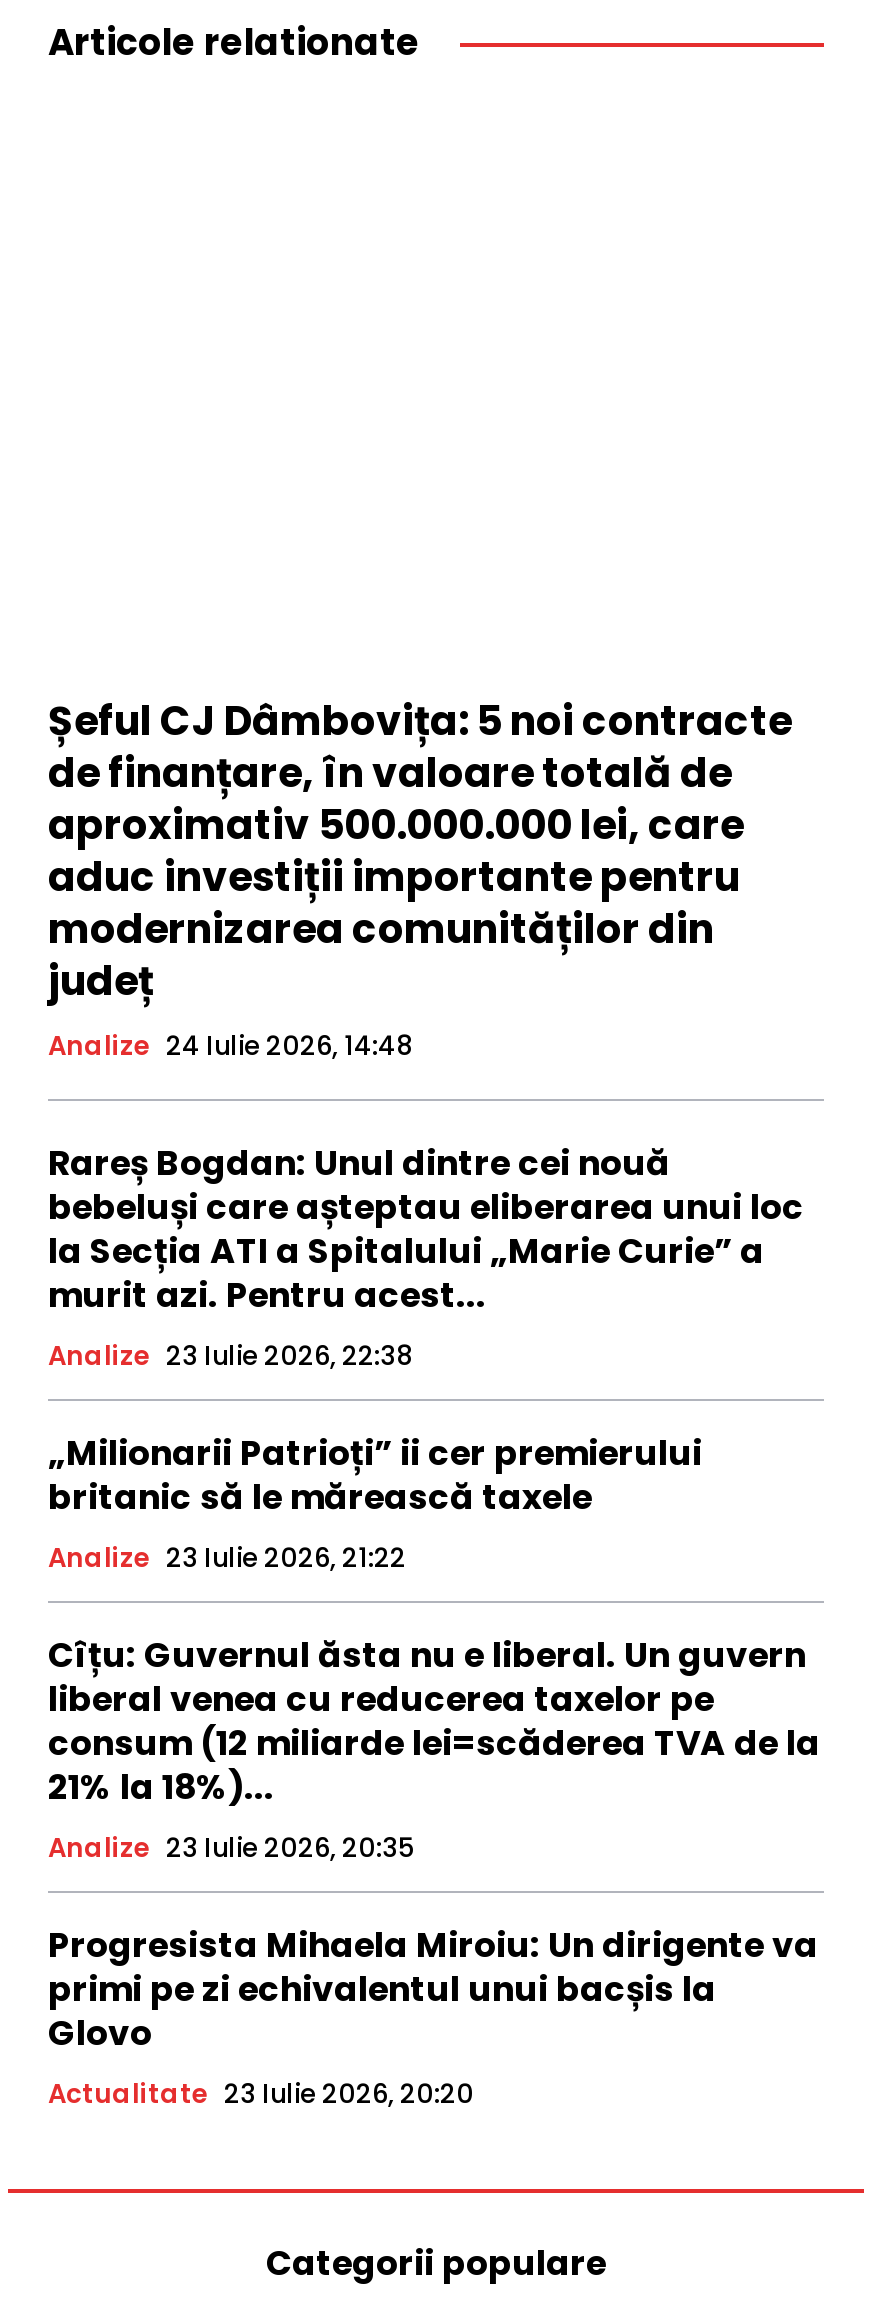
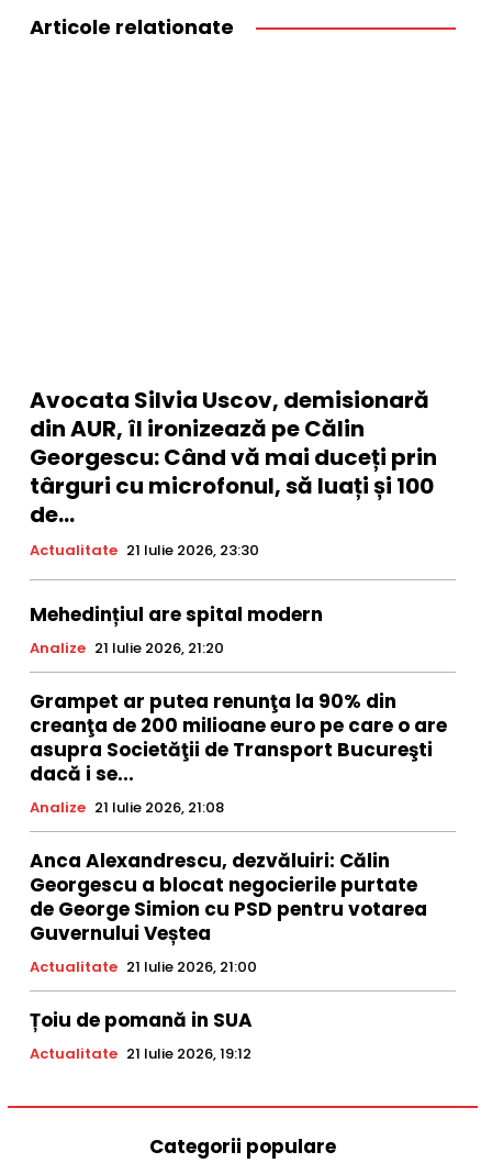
- Șeful CJ Dâmbovița: 5 noi contracte
- de finanțare, în valoare totală de
- aproximativ 500.000.000 lei, care
- aduc investiții importante pentru
- modernizarea comunităților din
- județ
- Analize 24 Iulie 2026, 14:48
+ Avocata Silvia Uscov, demisionară
+ din AUR, îl ironizează pe Călin
+ Georgescu: Când vă mai duceți prin
+ târguri cu microfonul, să luați și 100
+ de...
+ Actualitate 21 Iulie 2026, 23:30

- Rareș Bogdan: Unul dintre cei nouă
- bebeluși care așteptau eliberarea unui loc
- la Secția ATI a Spitalului „Marie Curie” a
- murit azi. Pentru acest...
- Analize 23 Iulie 2026, 22:38
+ Mehedințiul are spital modern
+ Analize 21 Iulie 2026, 21:20

- „Milionarii Patrioți” ii cer premierului
- britanic să le mărească taxele
- Analize 23 Iulie 2026, 21:22
+ Grampet ar putea renunţa la 90% din
+ creanţa de 200 milioane euro pe care o are
+ asupra Societăţii de Transport Bucureşti
+ dacă i se...
+ Analize 21 Iulie 2026, 21:08

- Cîțu: Guvernul ăsta nu e liberal. Un guvern
- liberal venea cu reducerea taxelor pe
- consum (12 miliarde lei=scăderea TVA de la
- 21% la 18%)...
- Analize 23 Iulie 2026, 20:35
+ Anca Alexandrescu, dezvăluiri: Călin
+ Georgescu a blocat negocierile purtate
+ de George Simion cu PSD pentru votarea
+ Guvernului Veștea
+ Actualitate 21 Iulie 2026, 21:00

- Progresista Mihaela Miroiu: Un dirigente va
- primi pe zi echivalentul unui bacșis la
- Glovo
- Actualitate 23 Iulie 2026, 20:20
+ Țoiu de pomană in SUA
+ Actualitate 21 Iulie 2026, 19:12
